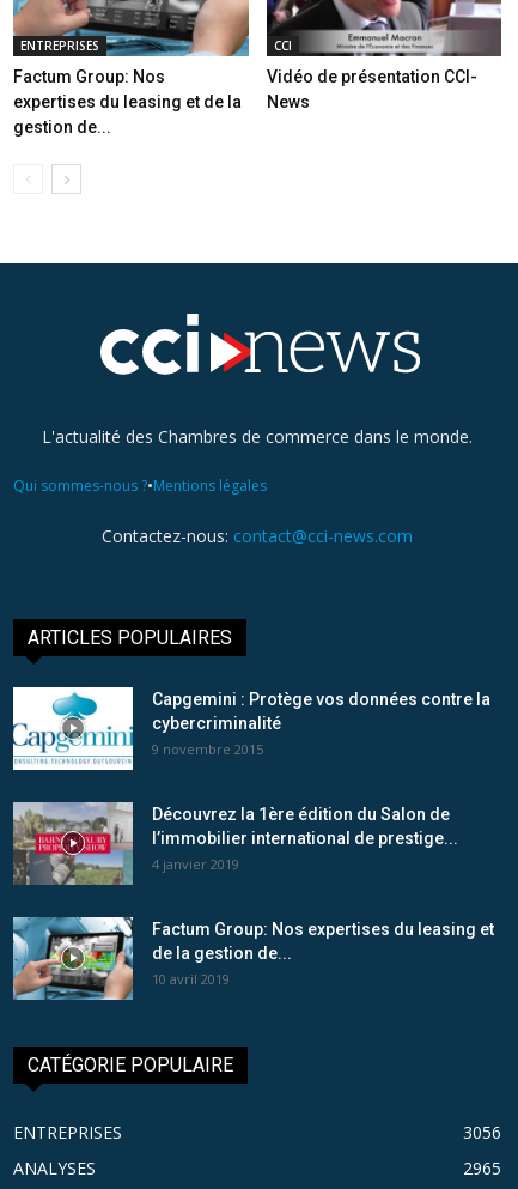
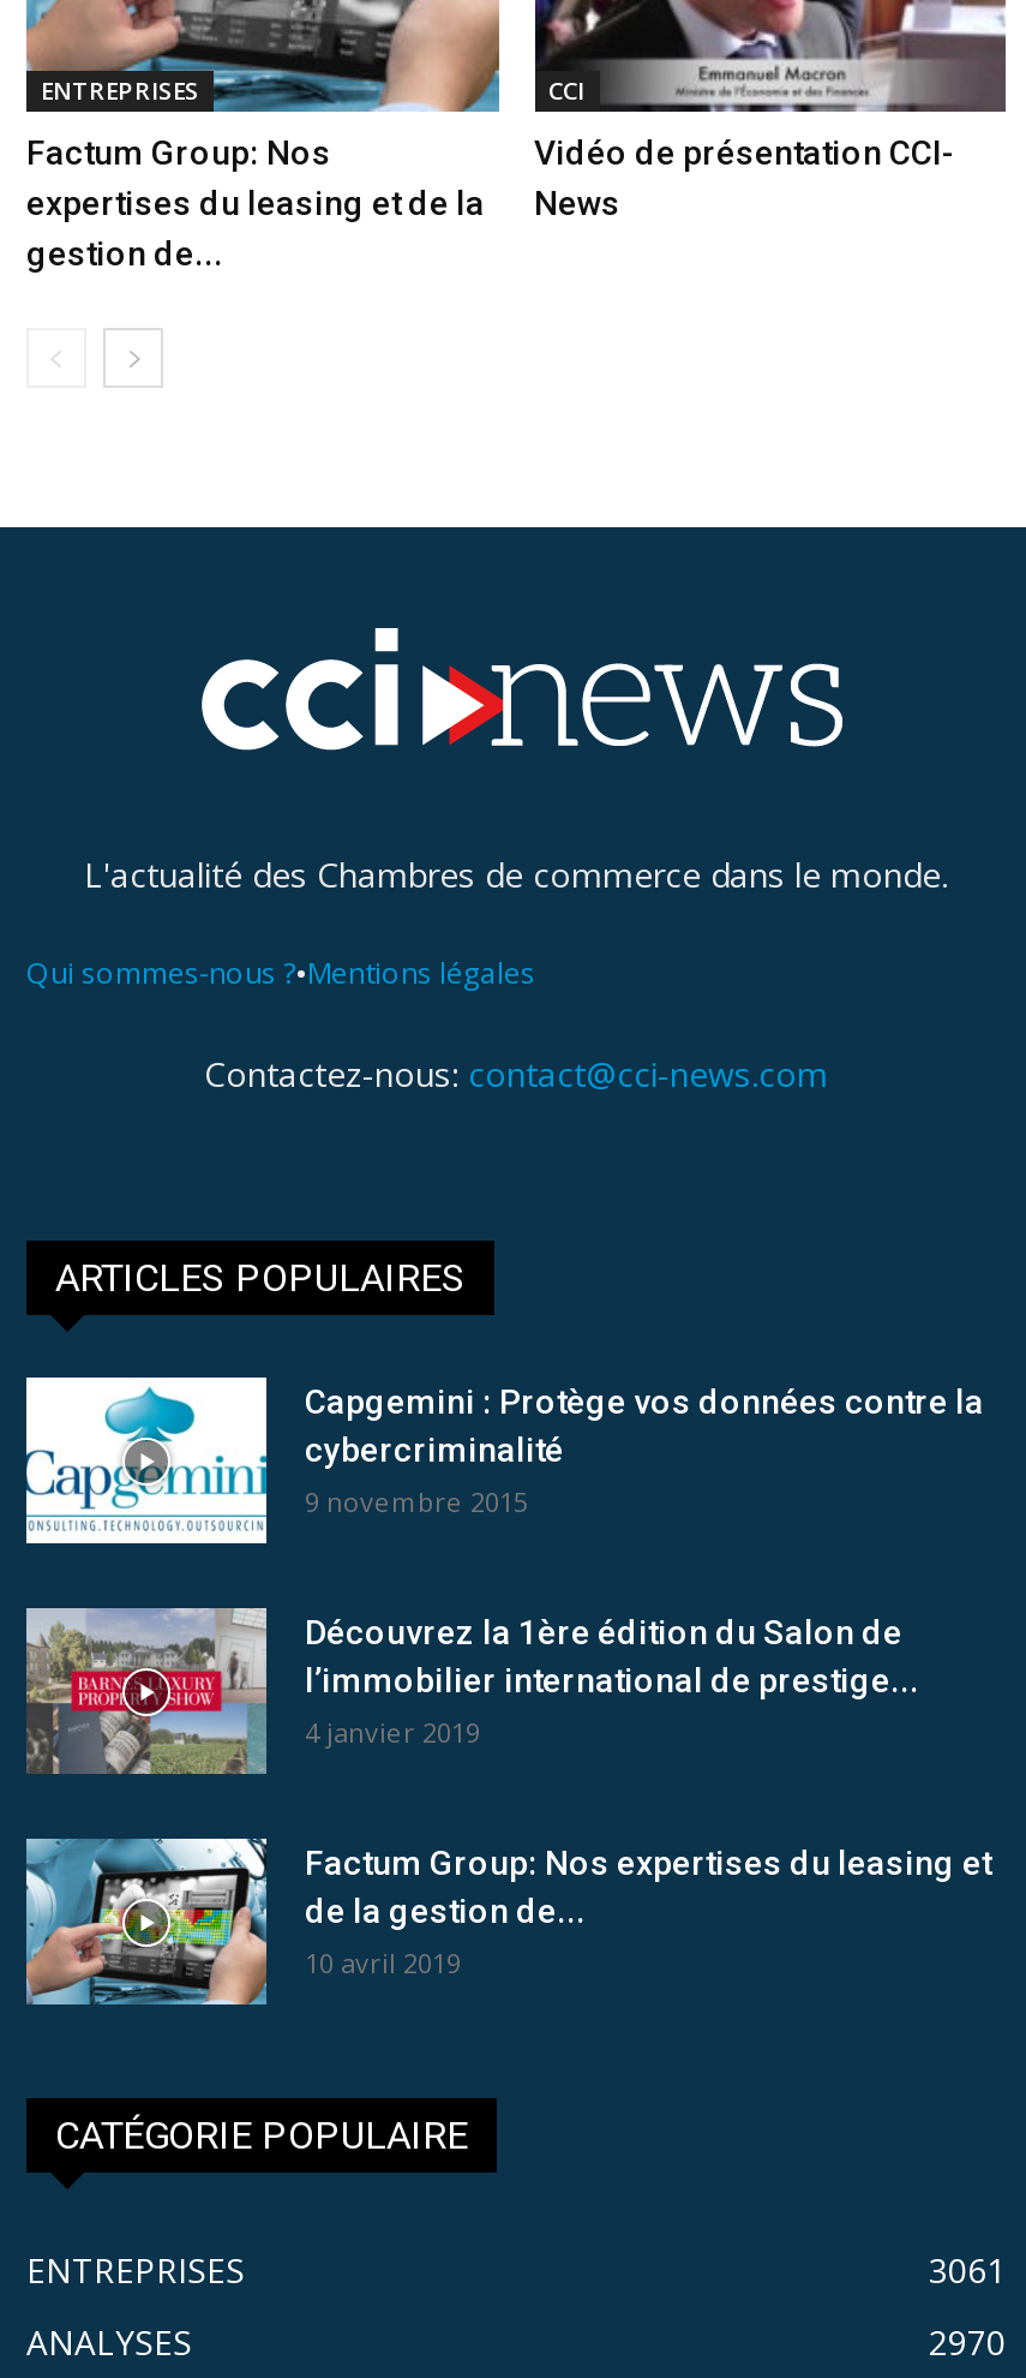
- 3056
+ 3061

- 2965
+ 2970
